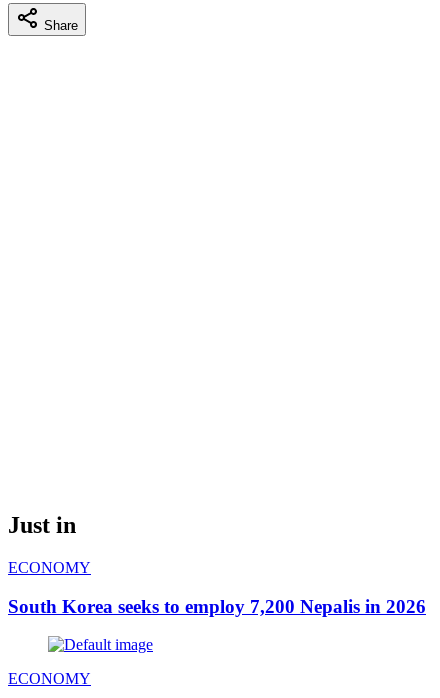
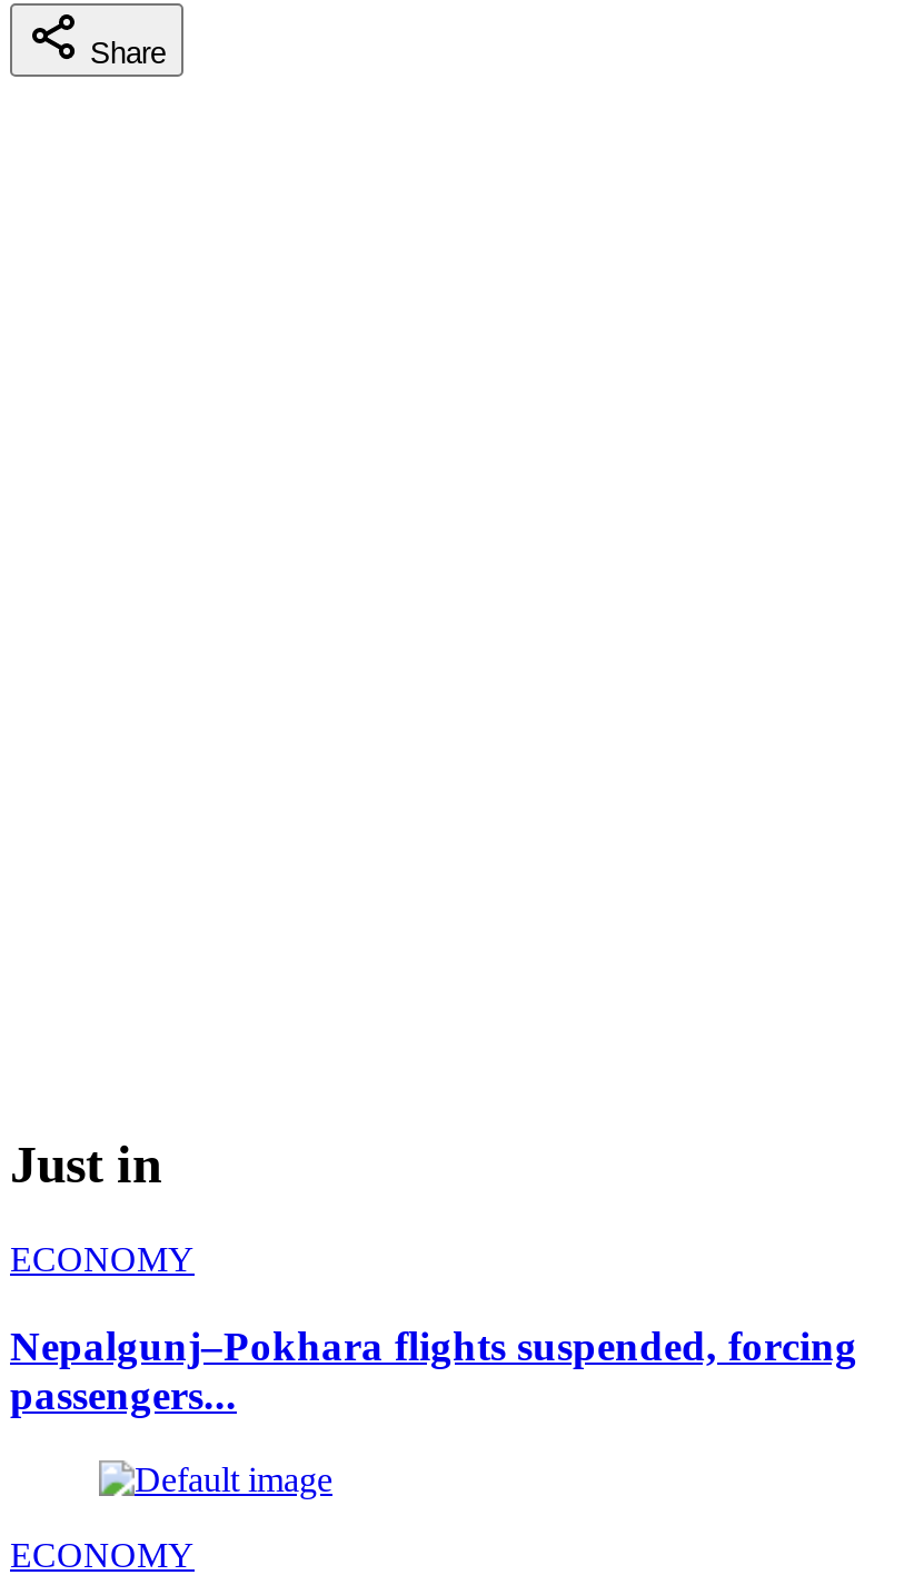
- South Korea seeks to employ 7,200 Nepalis in 2026
+ Nepalgunj–Pokhara flights suspended, forcing
+ passengers...
